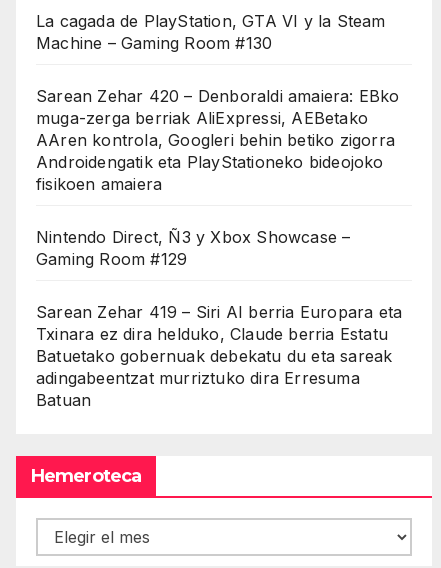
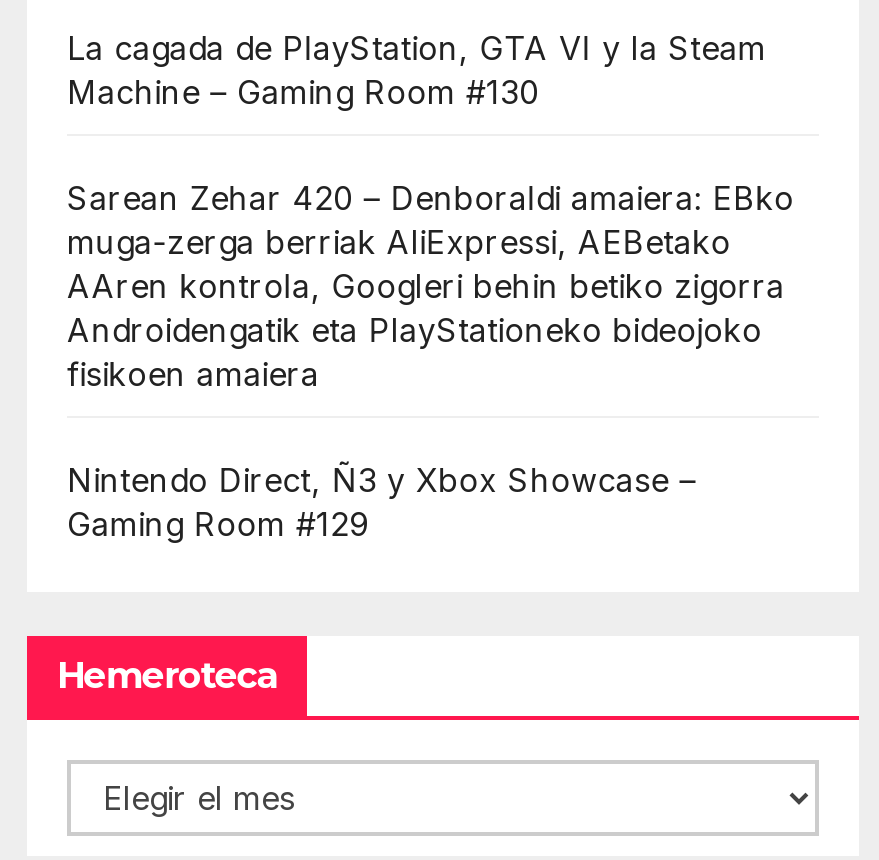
- Sarean Zehar 419 – Siri AI berria Europara eta
- Txinara ez dira helduko, Claude berria Estatu
- Batuetako gobernuak debekatu du eta sareak
- adingabeentzat murriztuko dira Erresuma
- Batuan
